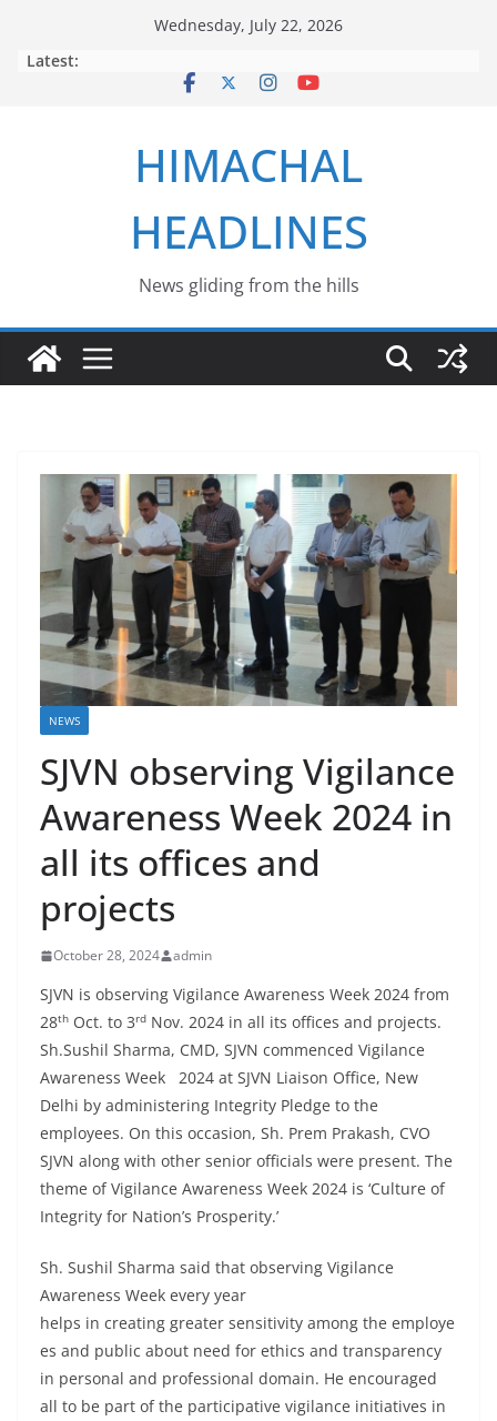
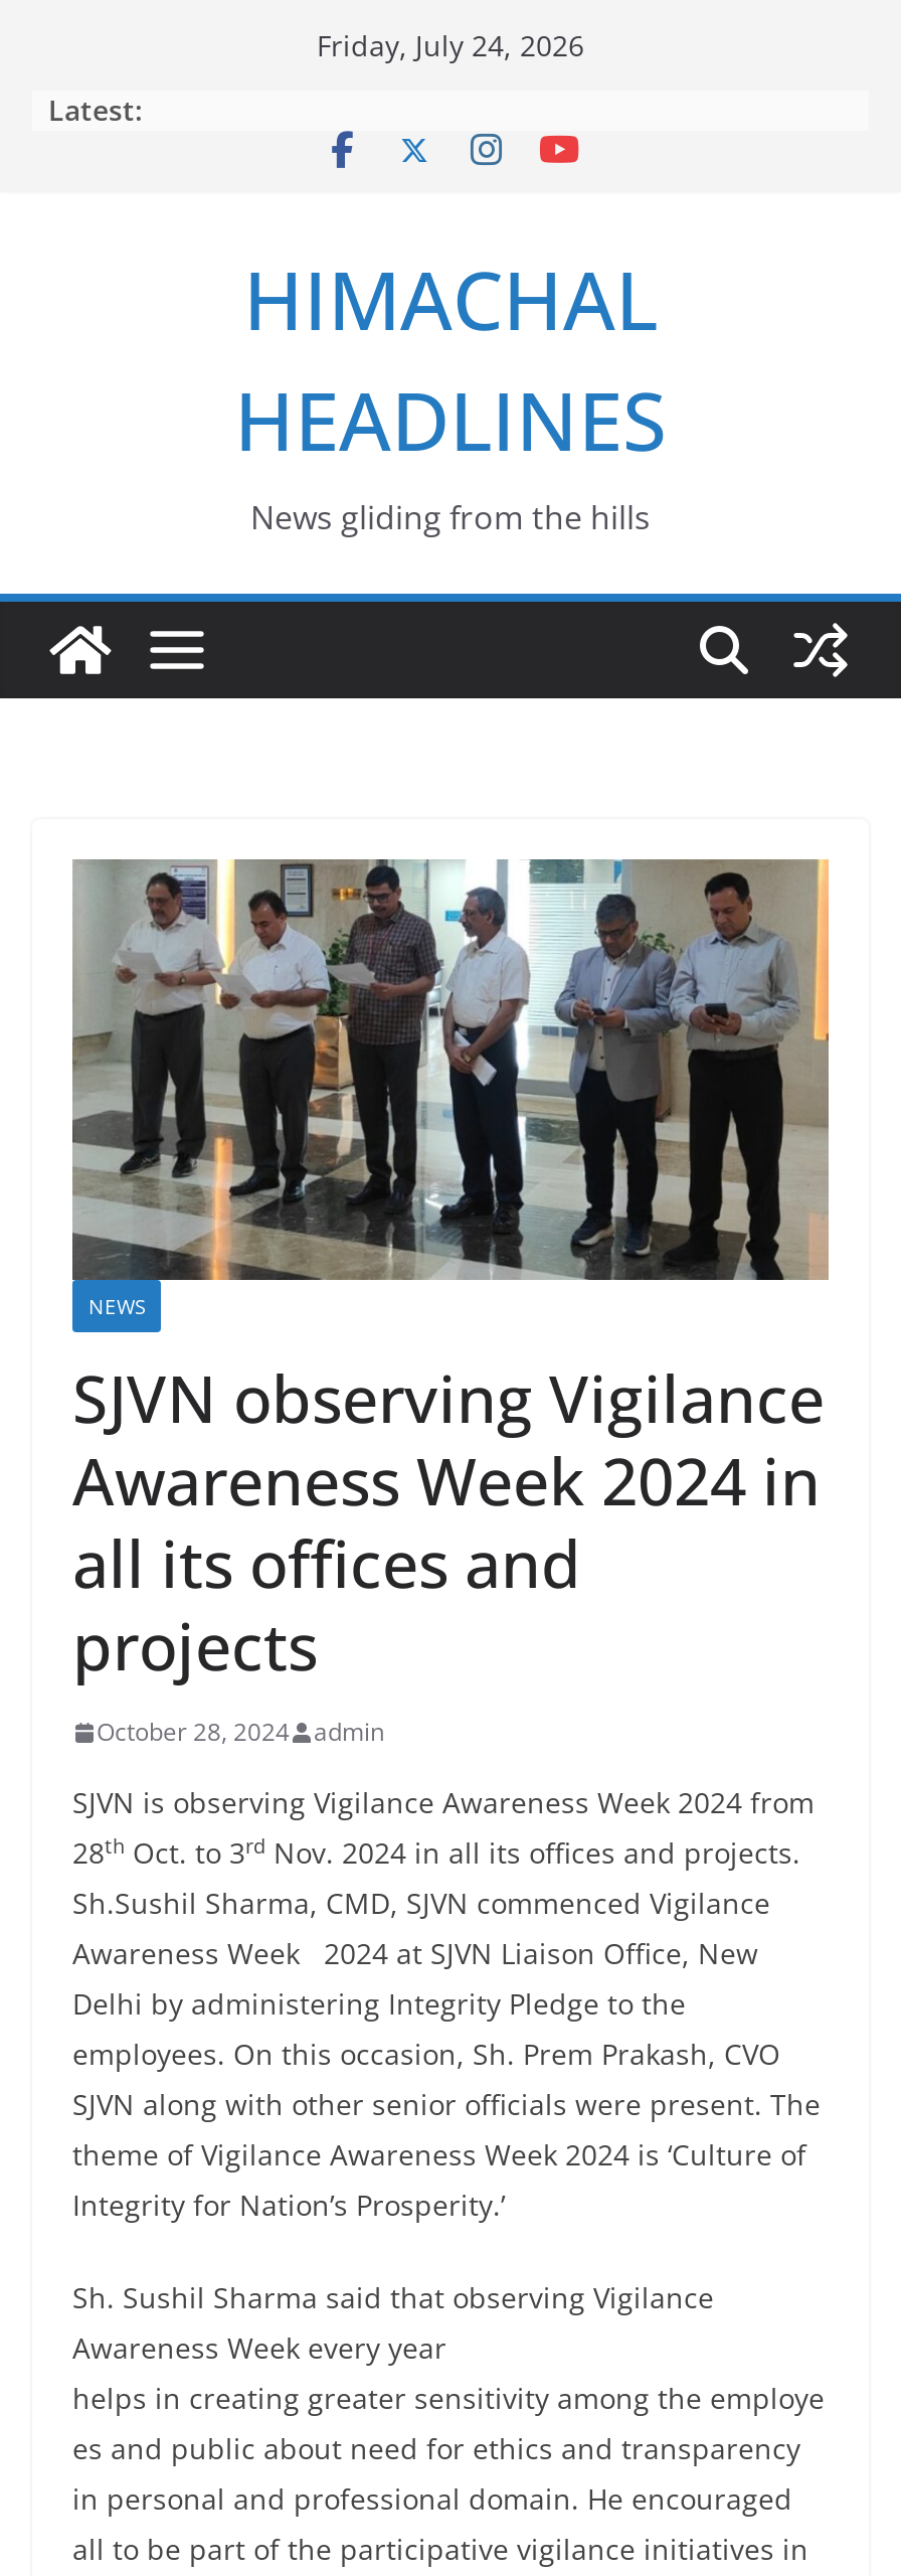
- Wednesday, July 22, 2026
+ Friday, July 24, 2026
